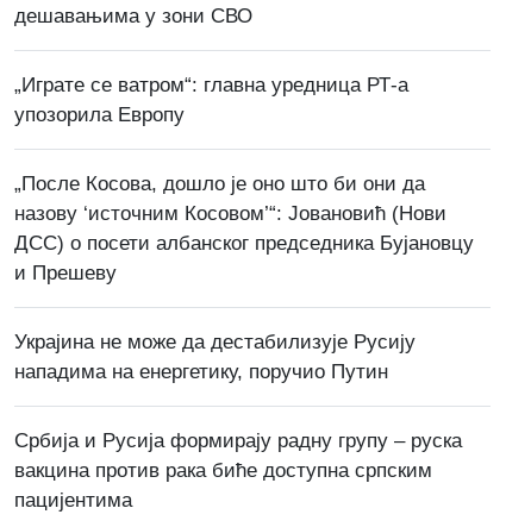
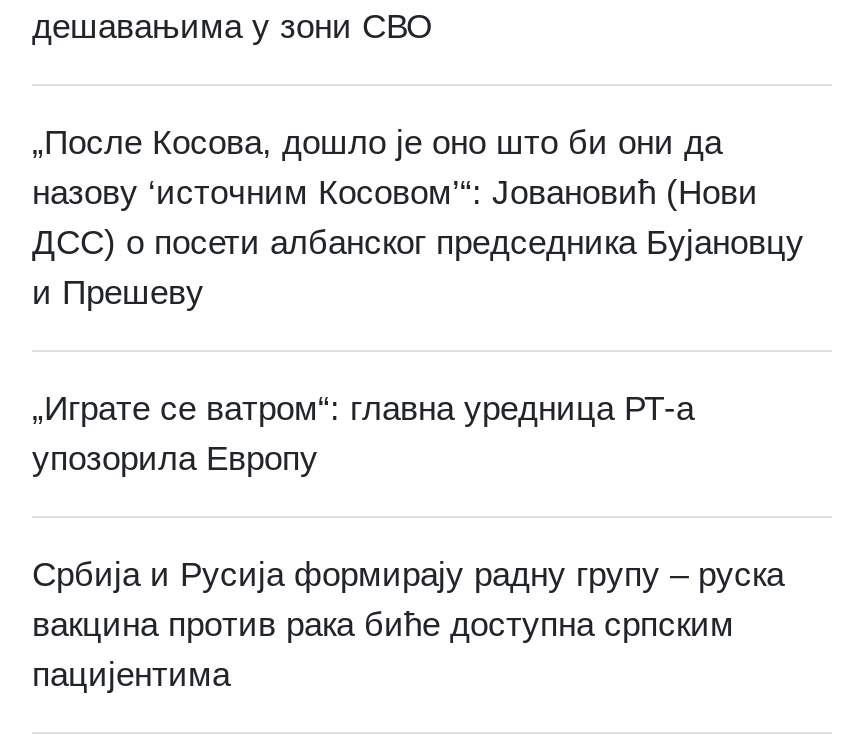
moved down: „Играте се ватром“: главна уредница РТ-а | упозорила Европу

- Украјина не може да дестабилизује Русију
- нападима на енергетику, поручио Путин
